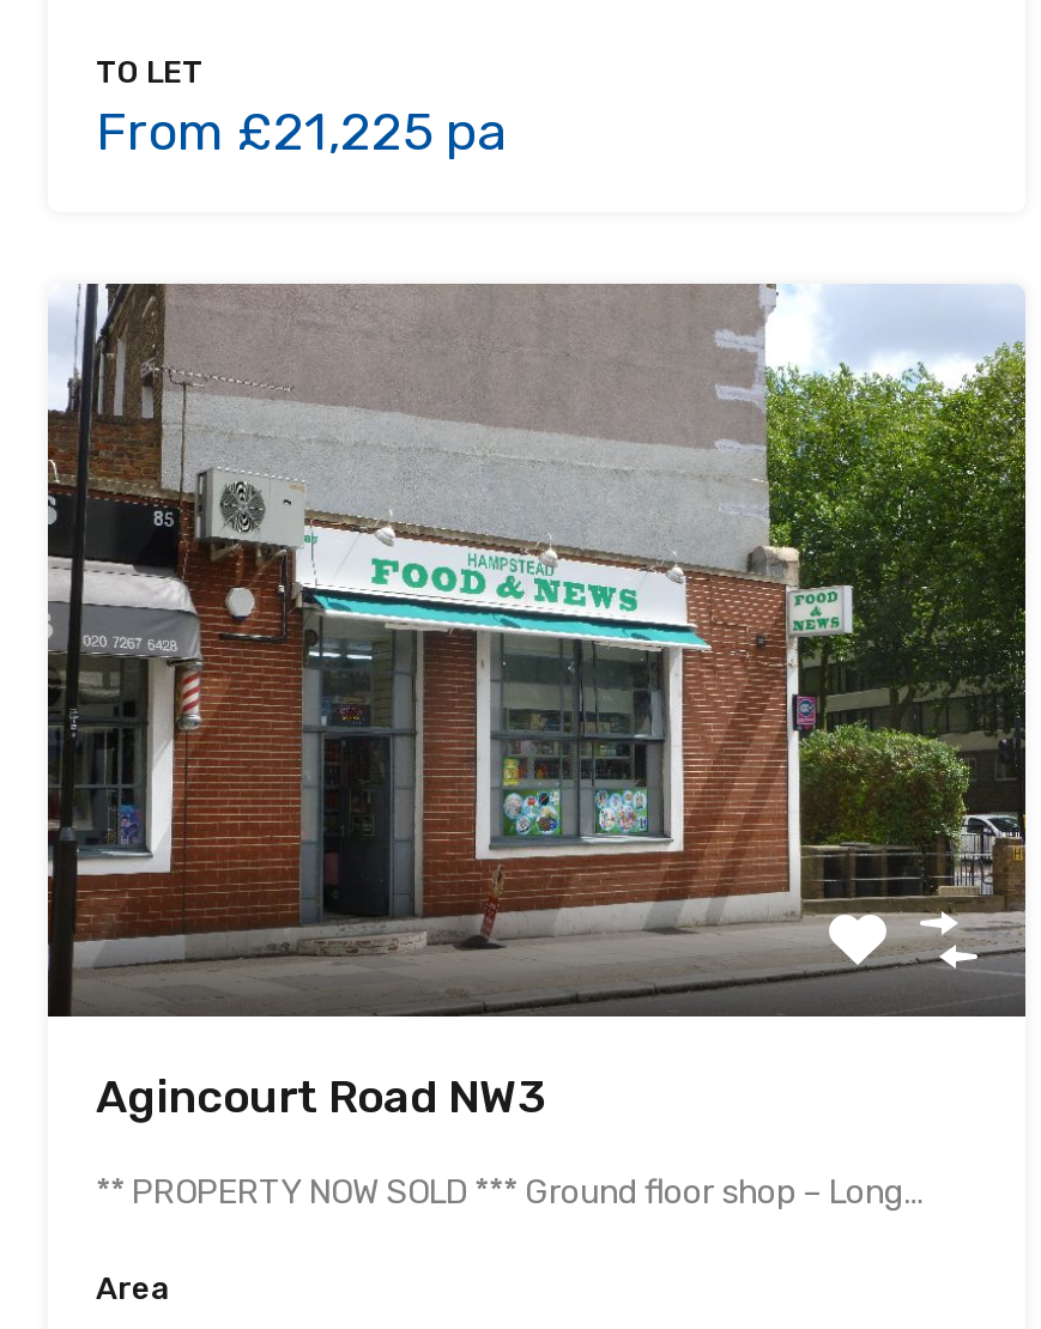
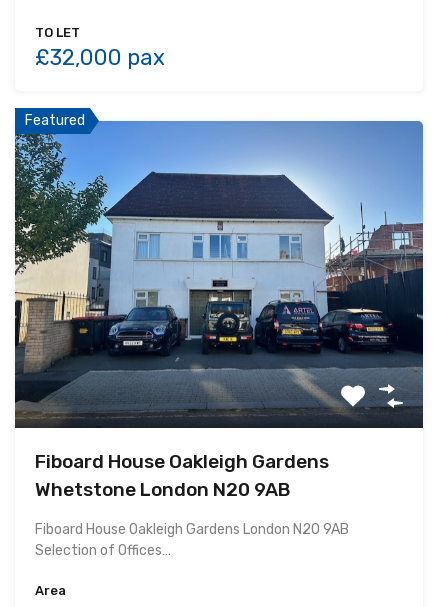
- From £21,225 pa
+ £32,000 pax
+ Featured

- [image]
- Agincourt Road NW3
- ** PROPERTY NOW SOLD *** Ground floor shop – Long…
+ [image]
+ Fiboard House Oakleigh Gardens
+ Whetstone London N20 9AB
+ Fiboard House Oakleigh Gardens London N20 9AB
+ Selection of Offices…
